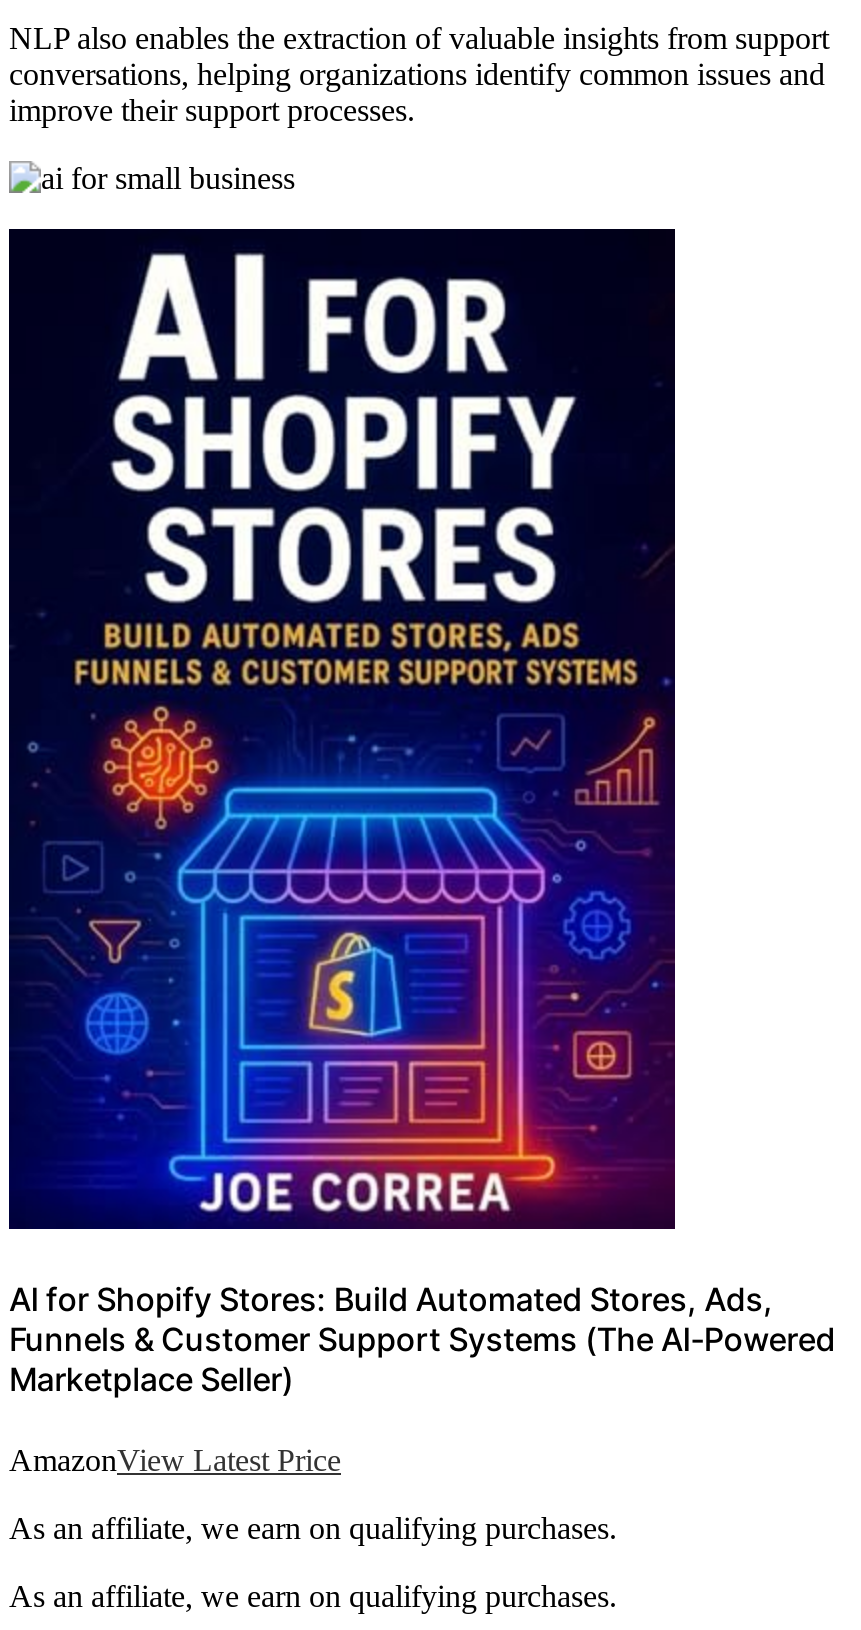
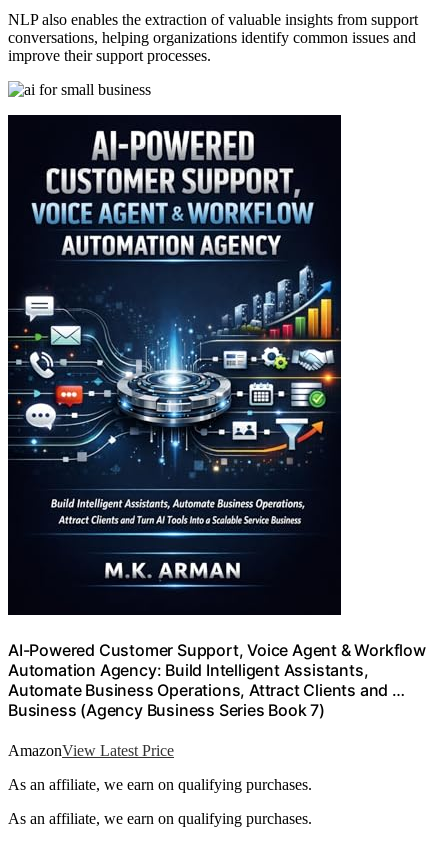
- [image]
- AI for Shopify Stores: Build Automated Stores, Ads,
- Funnels & Customer Support Systems (The AI-Powered
- Marketplace Seller)
+ [image]
+ AI-Powered Customer Support, Voice Agent & Workflow
+ Automation Agency: Build Intelligent Assistants,
+ Automate Business Operations, Attract Clients and …
+ Business (Agency Business Series Book 7)
